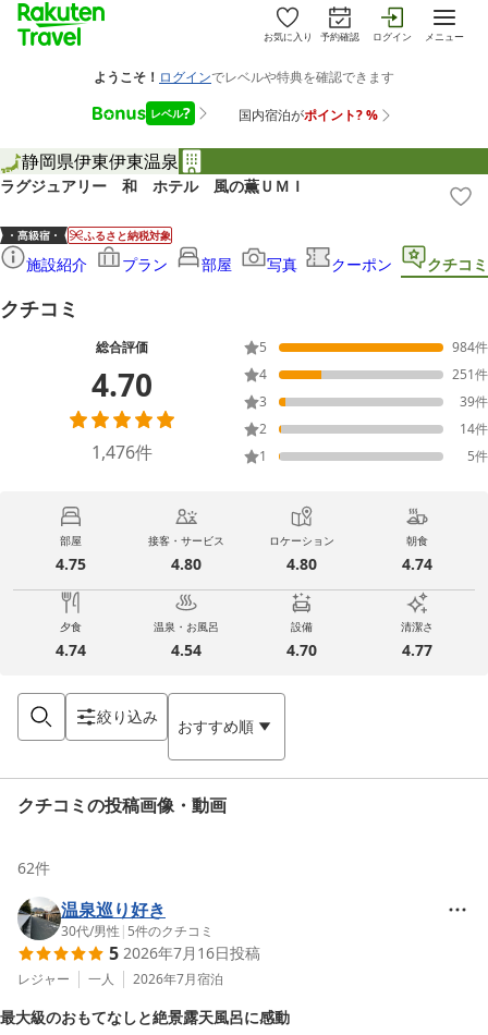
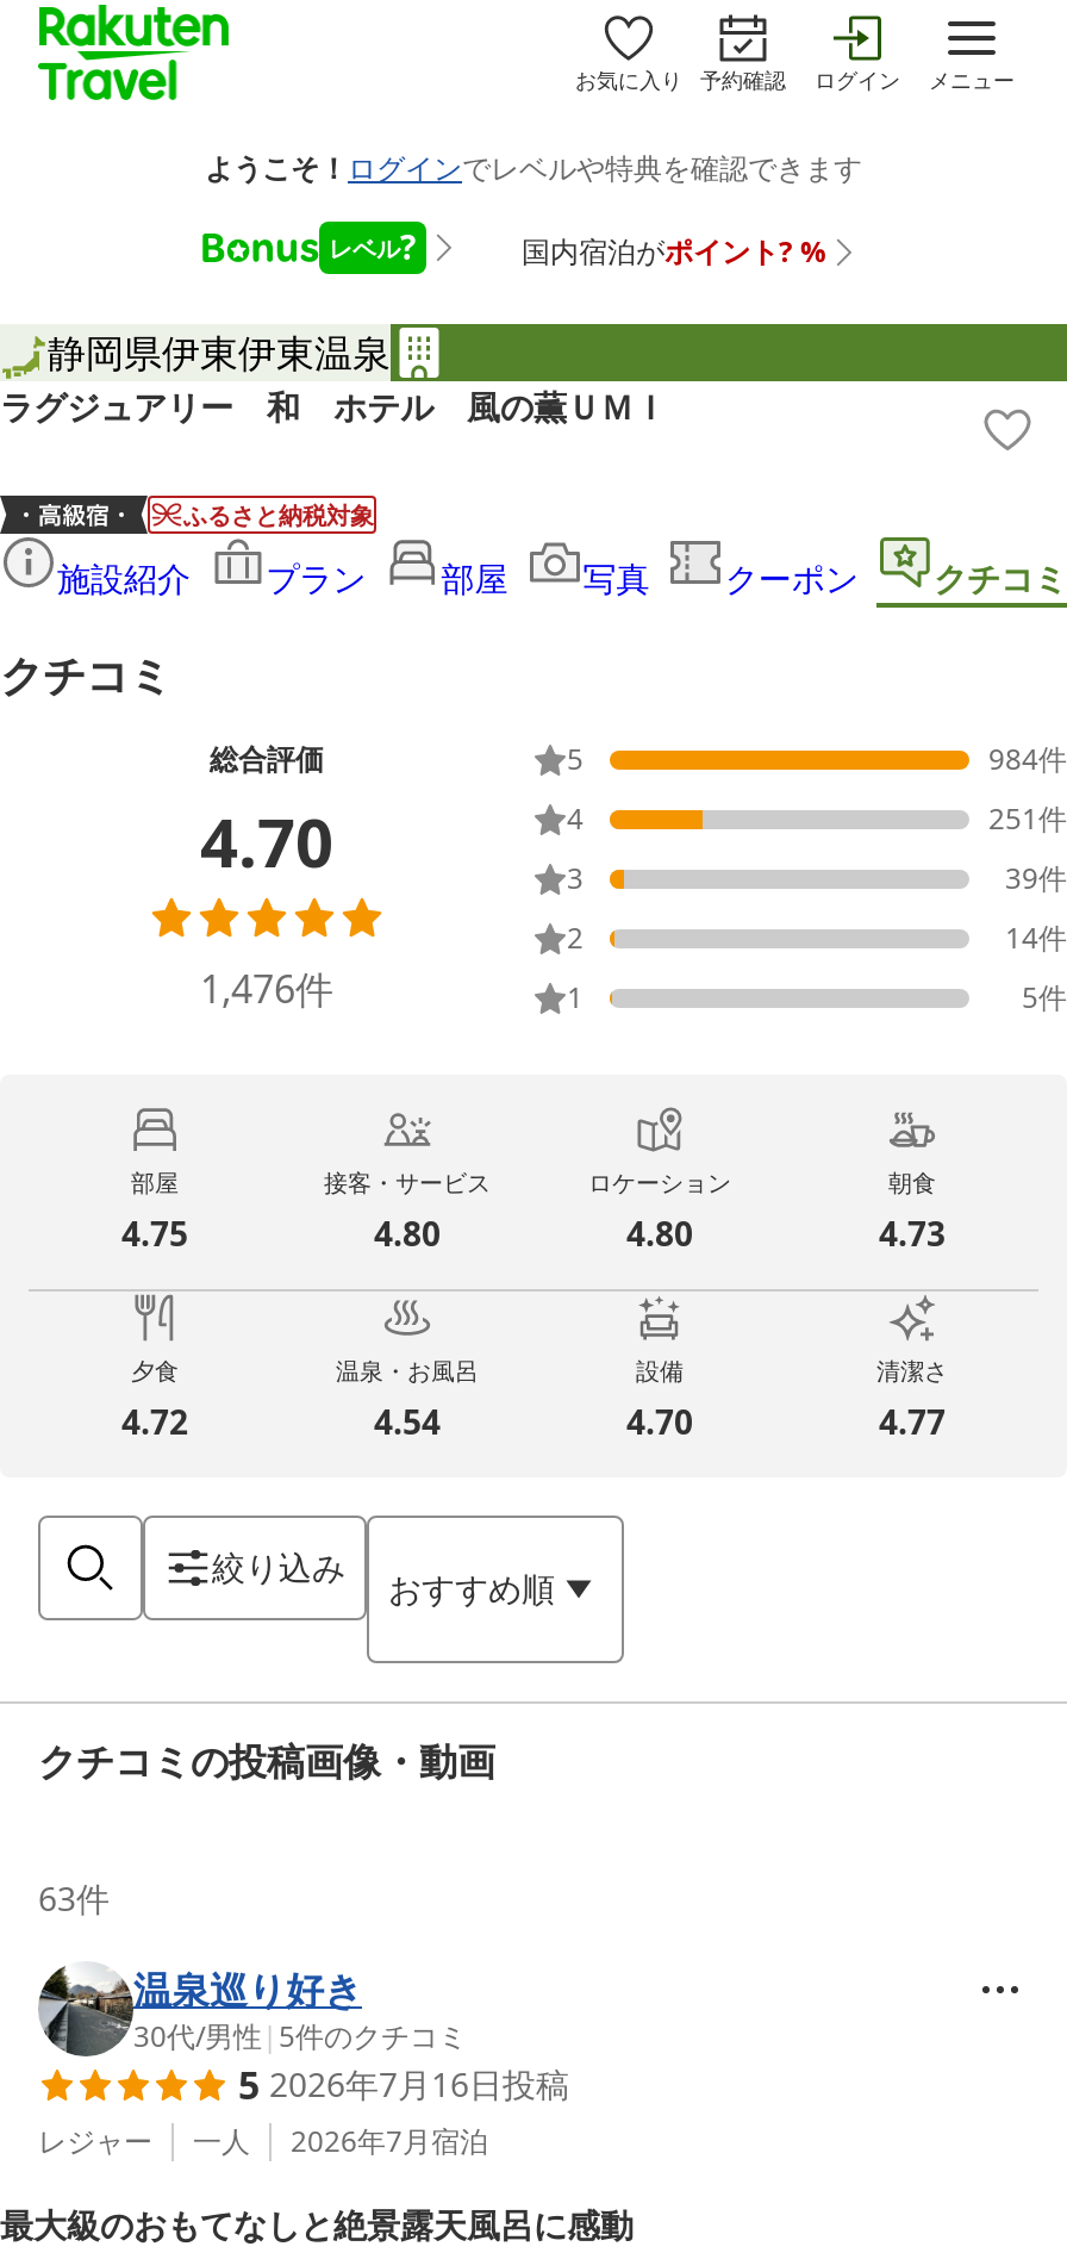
- 4.74
+ 4.73

- 4.74
+ 4.72

- 62件
+ 63件
